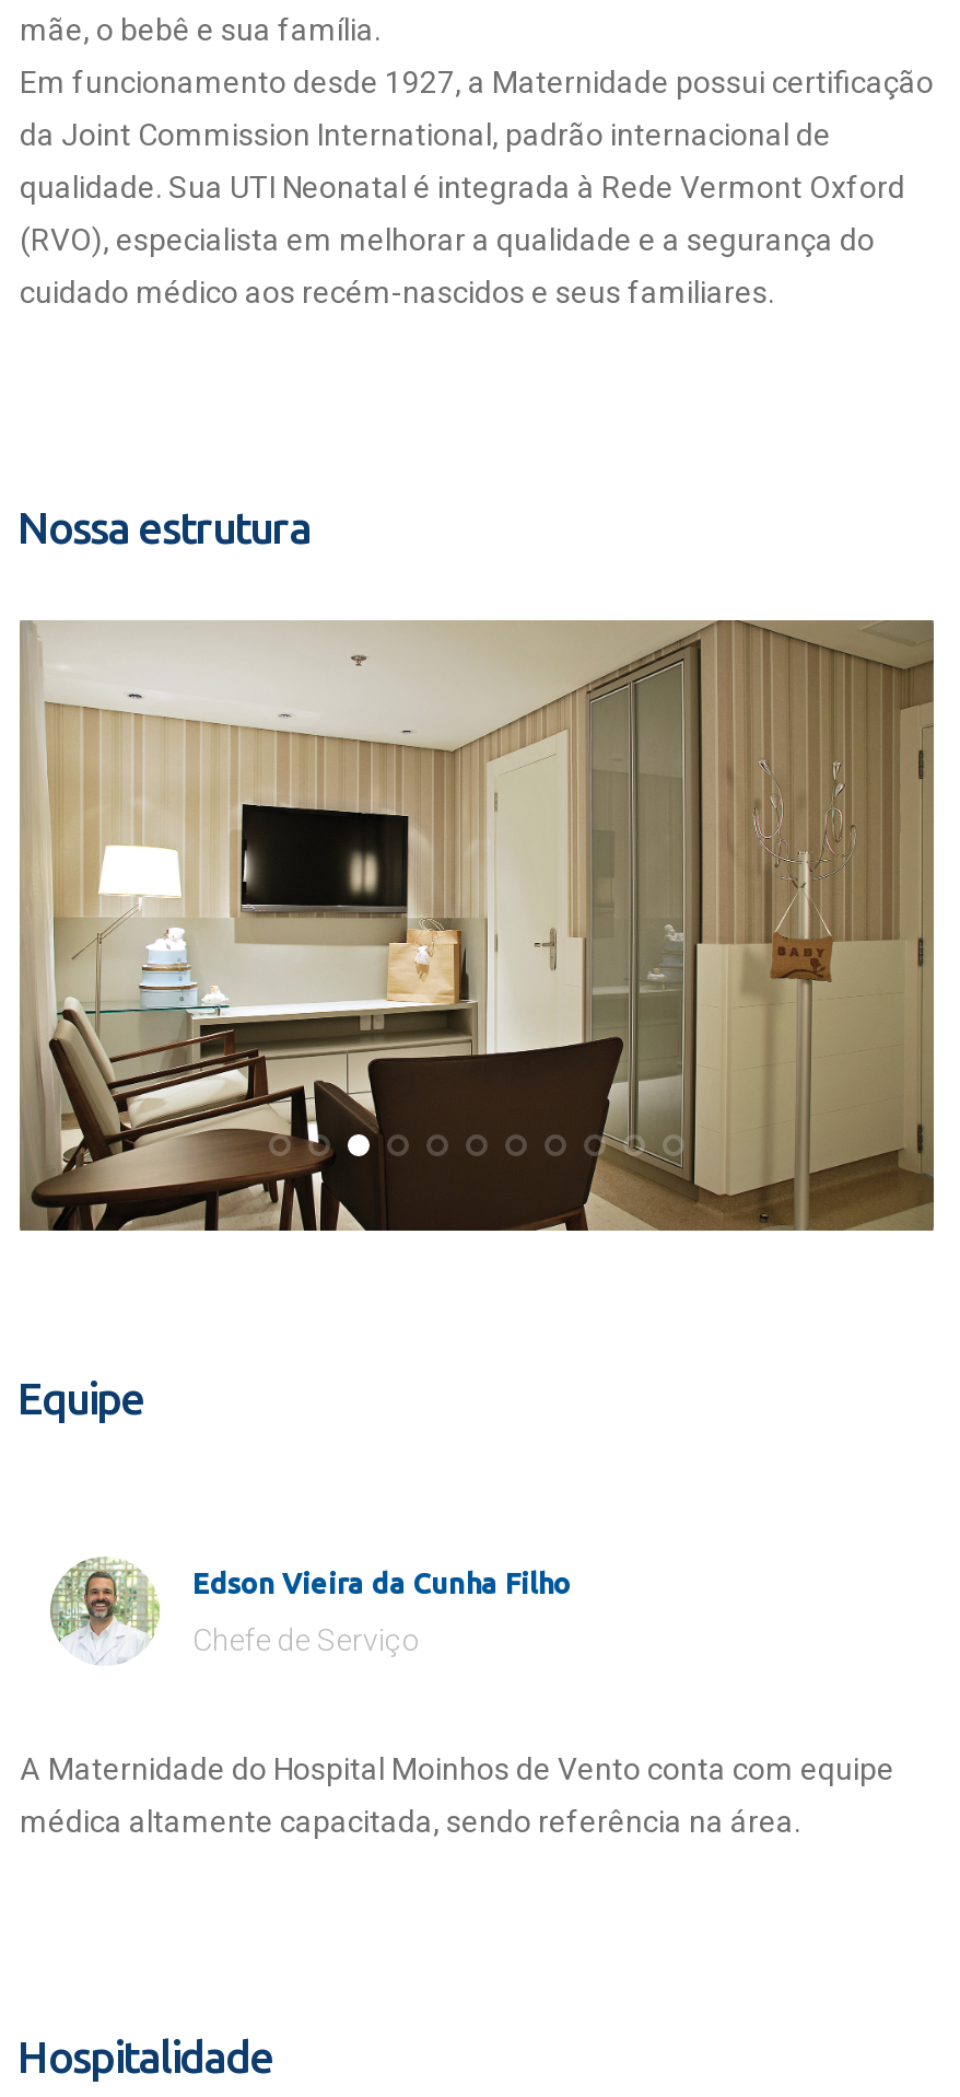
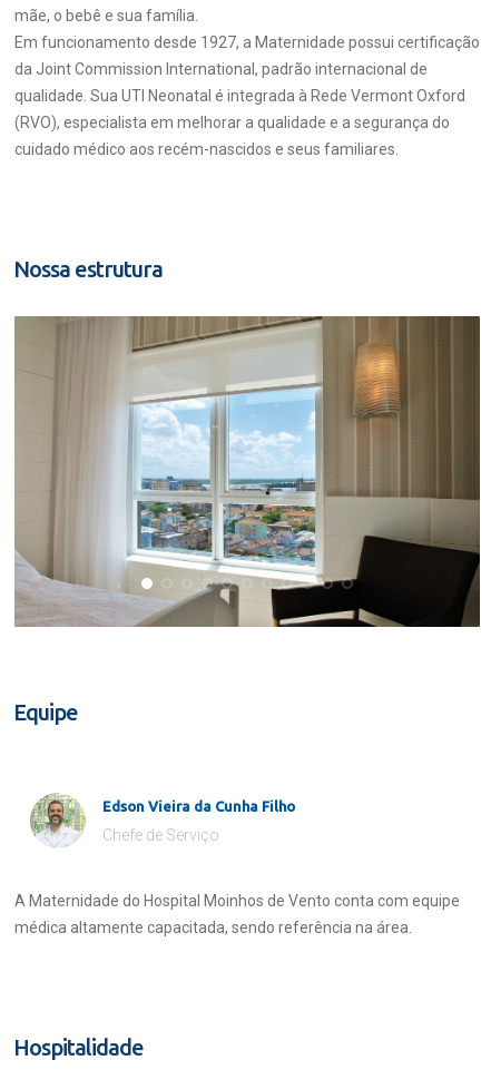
- [image]
+ [image]
